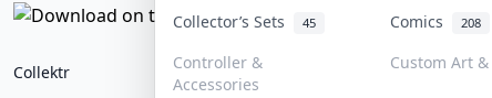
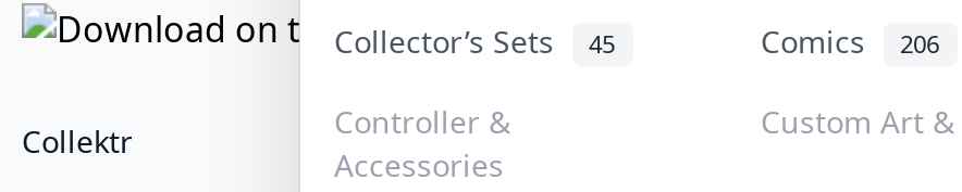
- Comics 208
+ Comics 206
